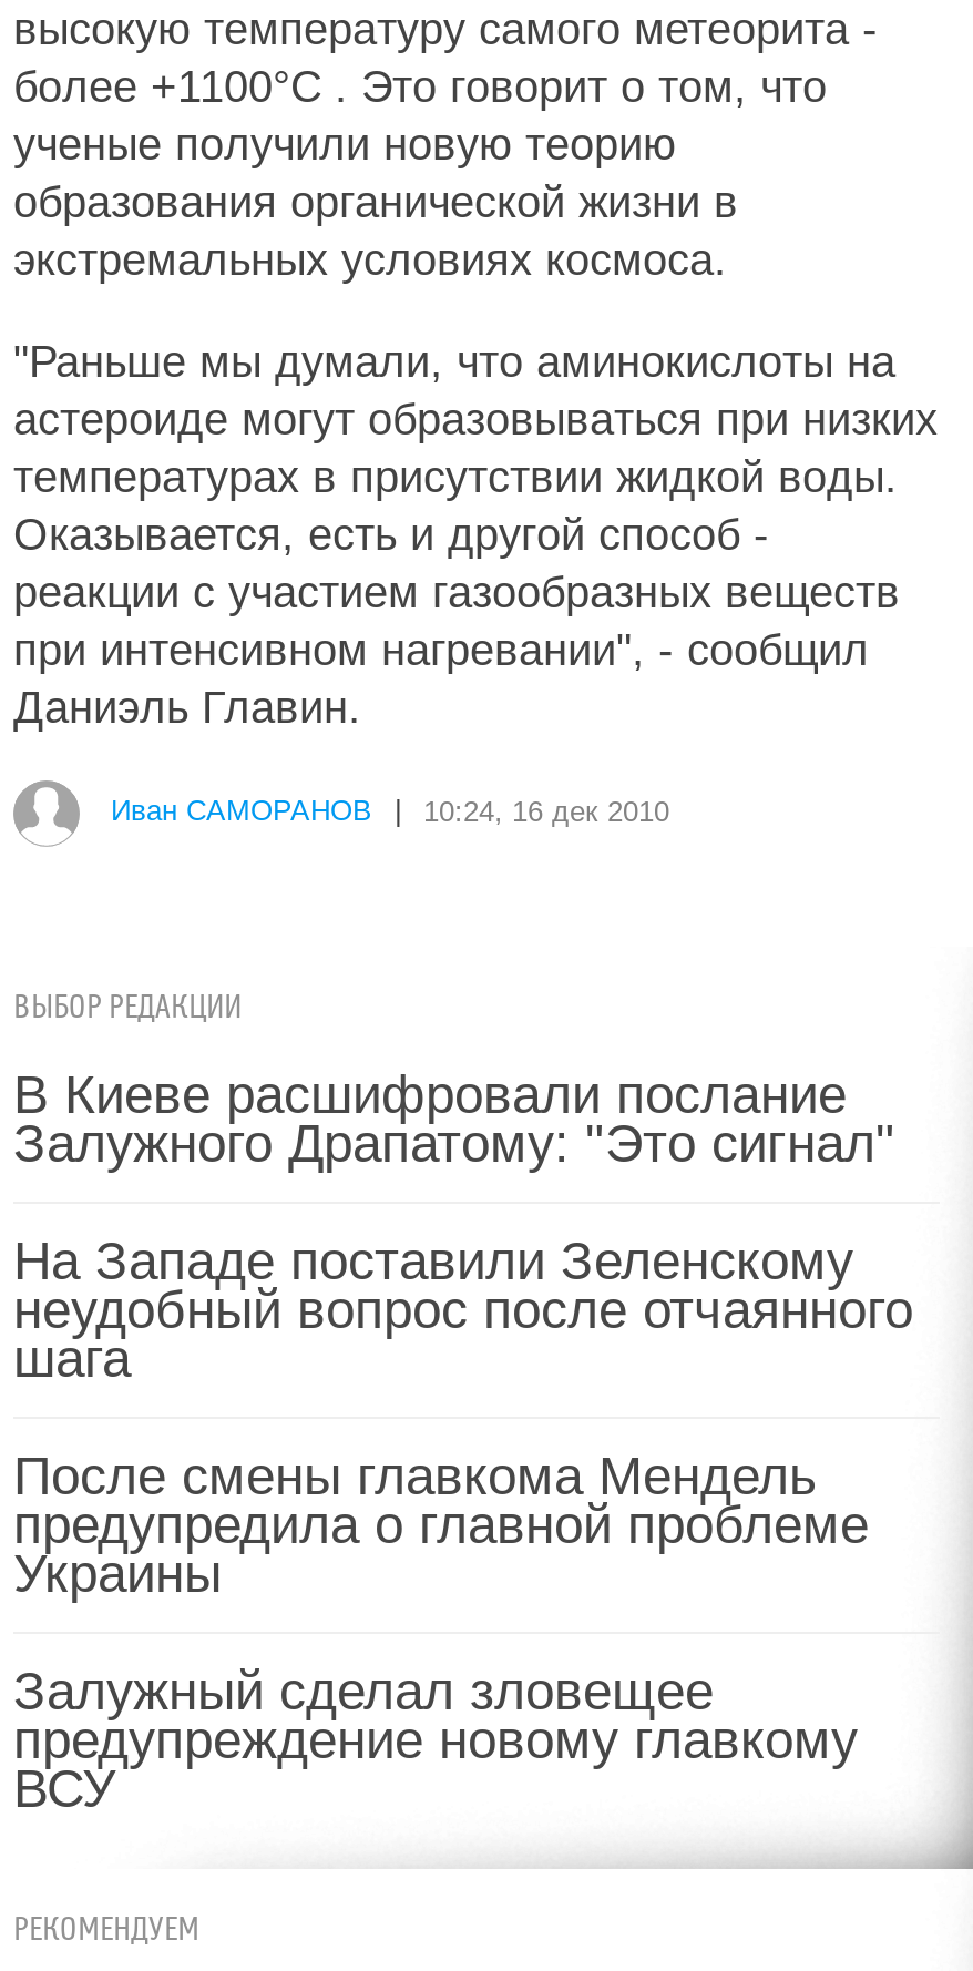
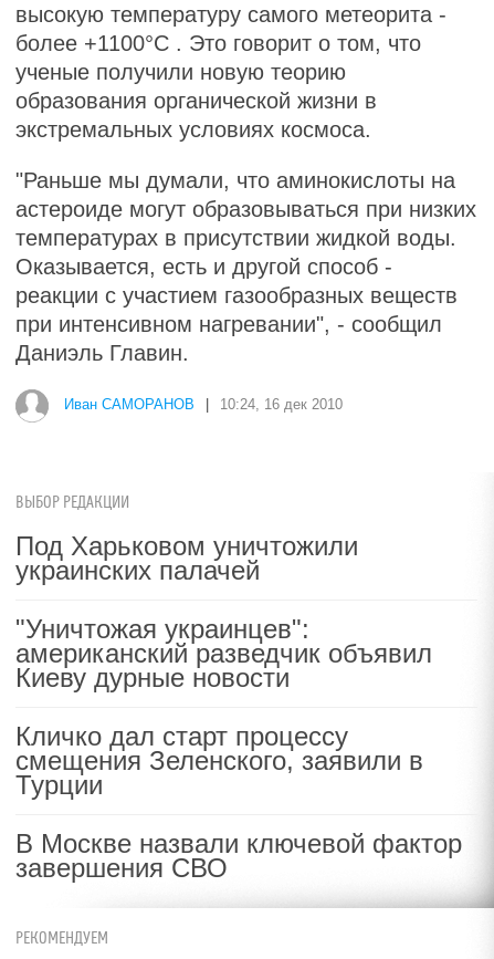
- В Киеве расшифровали послание
- Залужного Драпатому: "Это сигнал"
+ Под Харьковом уничтожили
+ украинских палачей

- На Западе поставили Зеленскому
- неудобный вопрос после отчаянного
- шага
+ "Уничтожая украинцев":
+ американский разведчик объявил
+ Киеву дурные новости

- После смены главкома Мендель
- предупредила о главной проблеме
- Украины
+ Кличко дал старт процессу
+ смещения Зеленского, заявили в
+ Турции

- Залужный сделал зловещее
- предупреждение новому главкому
- ВСУ
+ В Москве назвали ключевой фактор
+ завершения СВО
